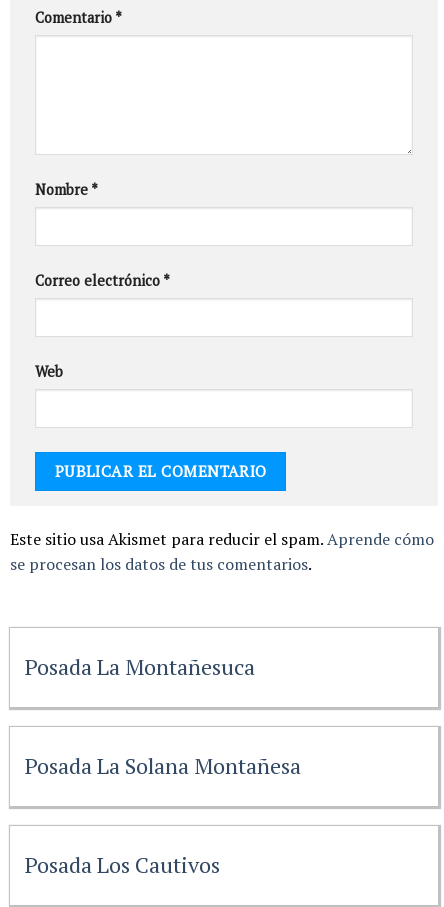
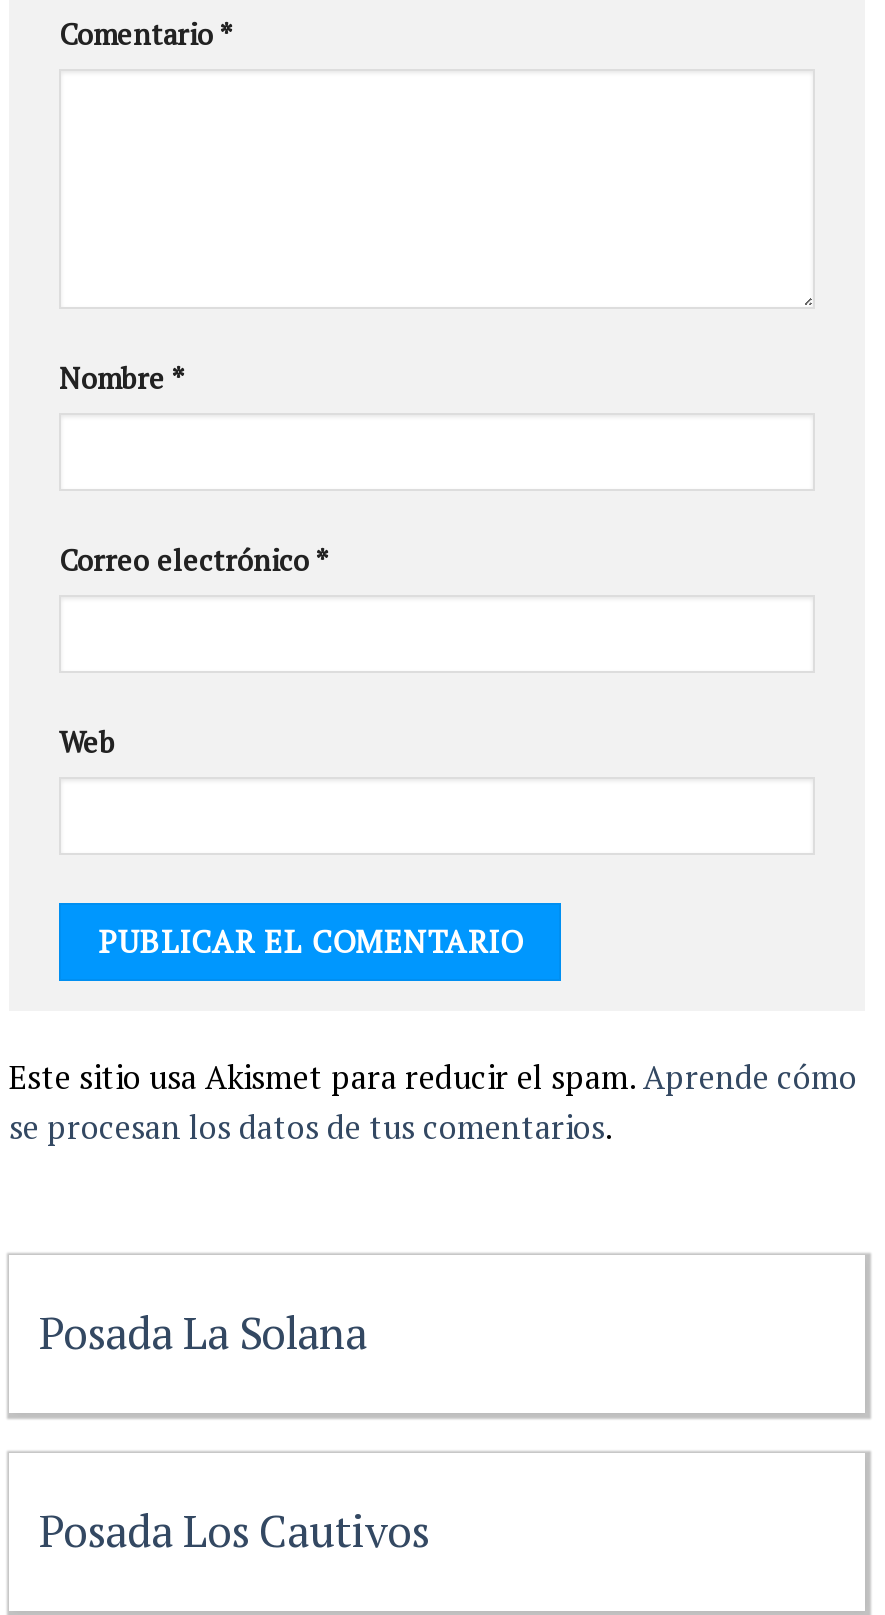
- Posada La Montañesuca
- Posada La Solana Montañesa
+ Posada La Solana
